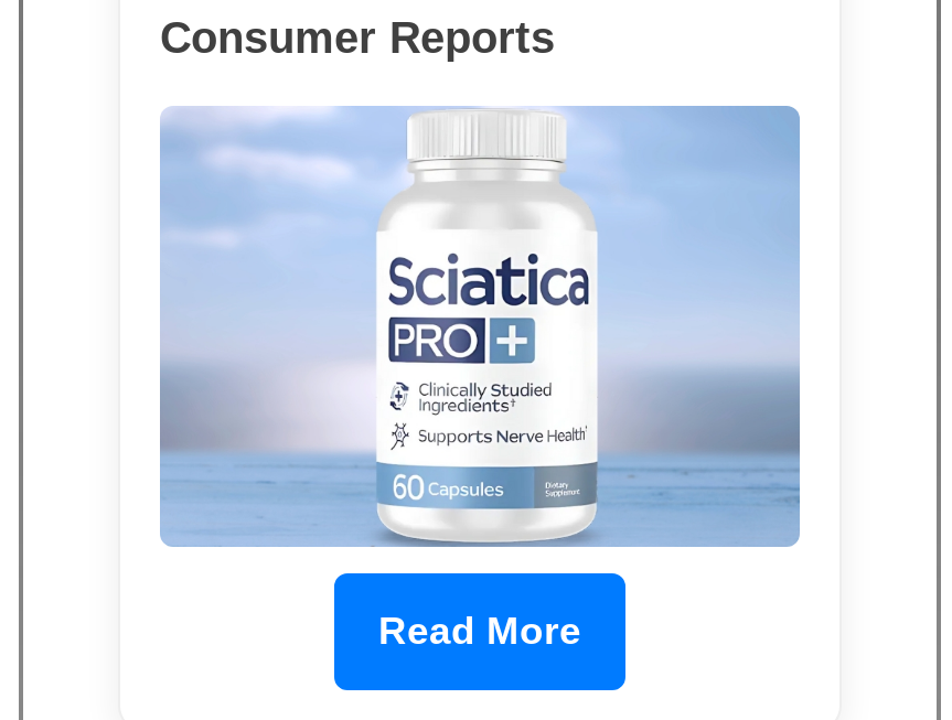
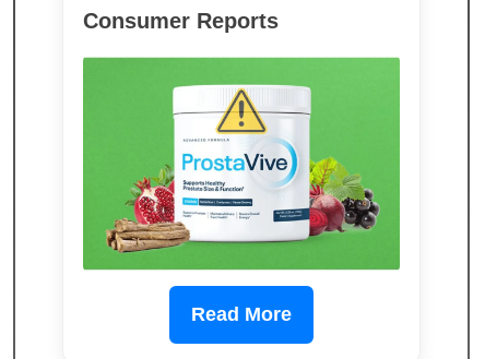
- [image]
+ [image]
